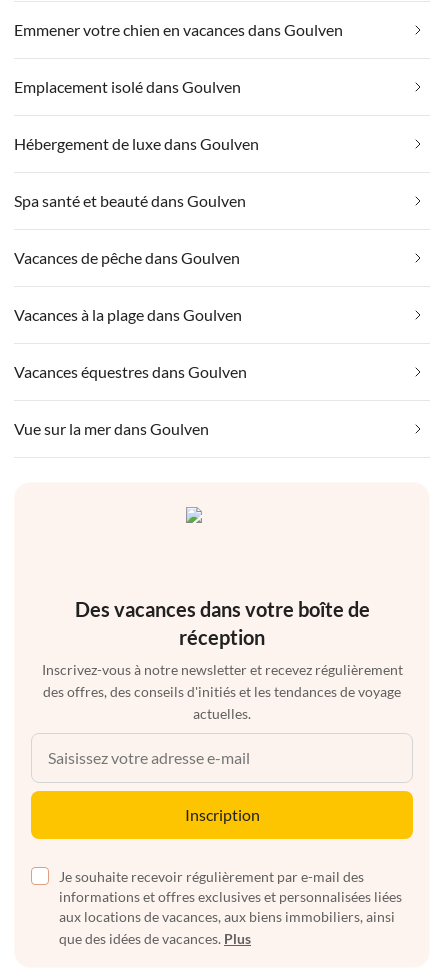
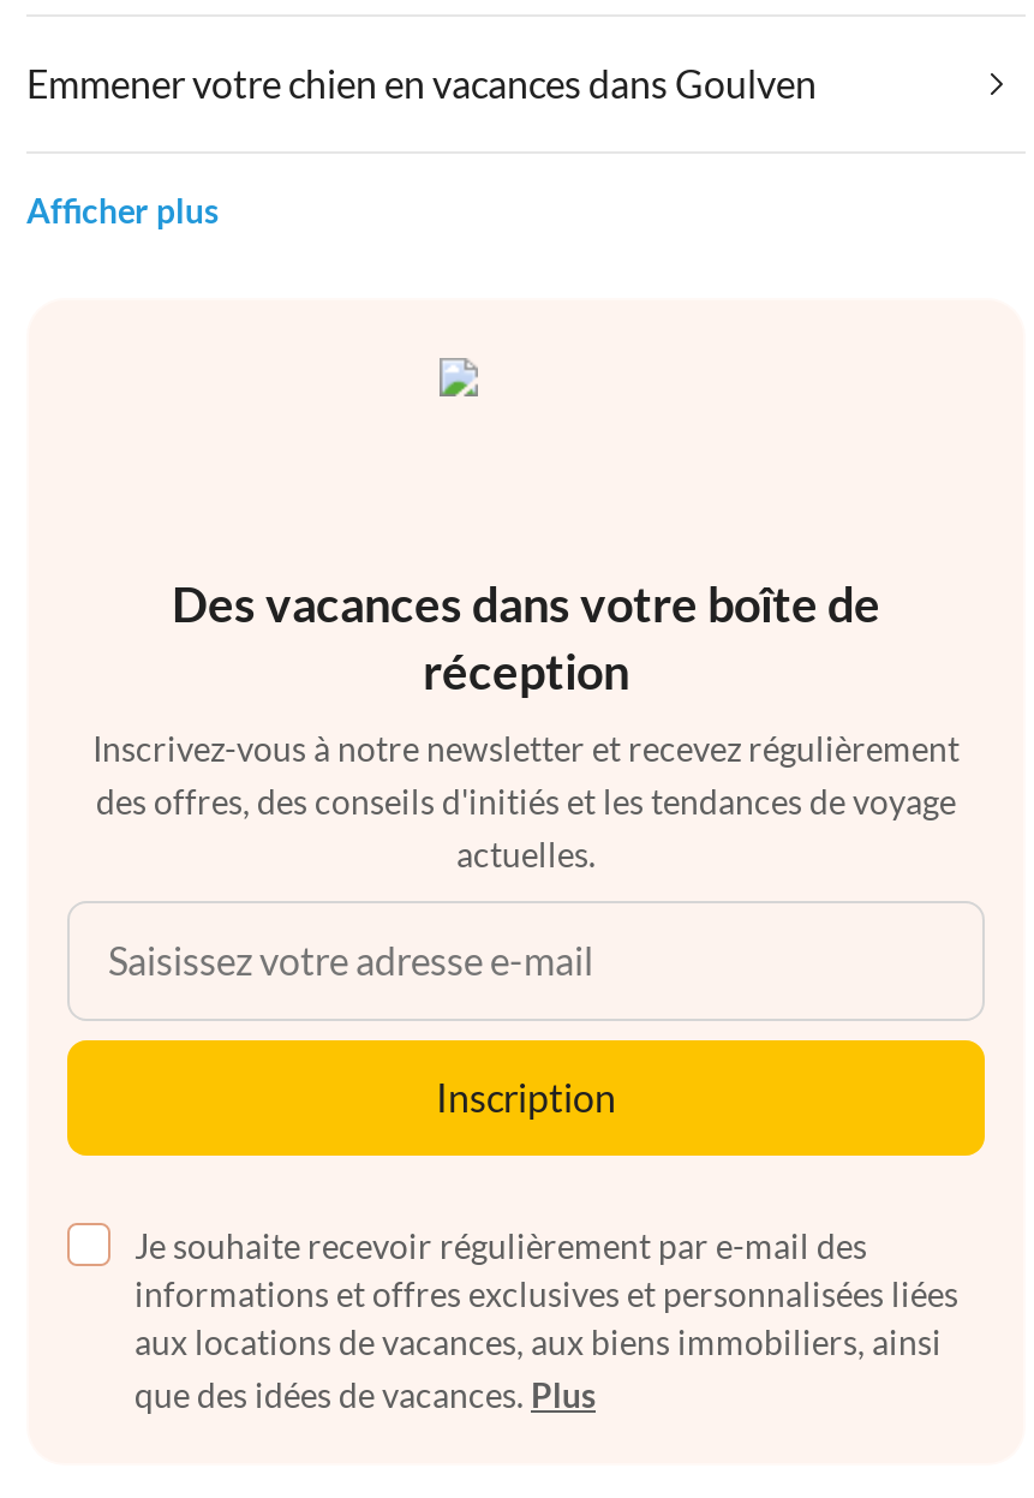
- Emplacement isolé dans Goulven
- Hébergement de luxe dans Goulven
- Spa santé et beauté dans Goulven
- Vacances de pêche dans Goulven
- Vacances à la plage dans Goulven
- Vacances équestres dans Goulven
- Vue sur la mer dans Goulven
+ Afficher plus
